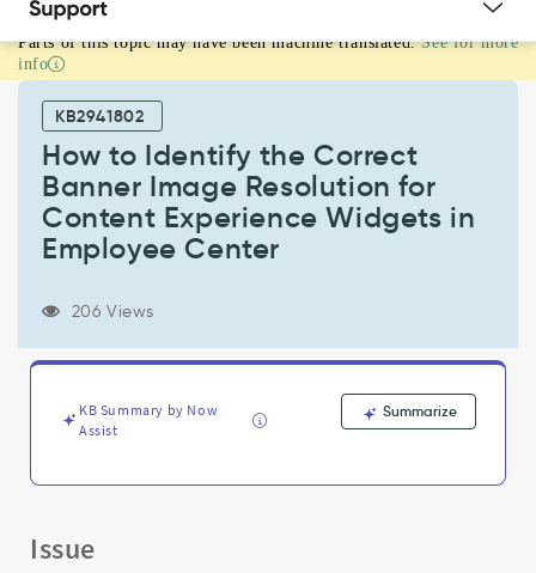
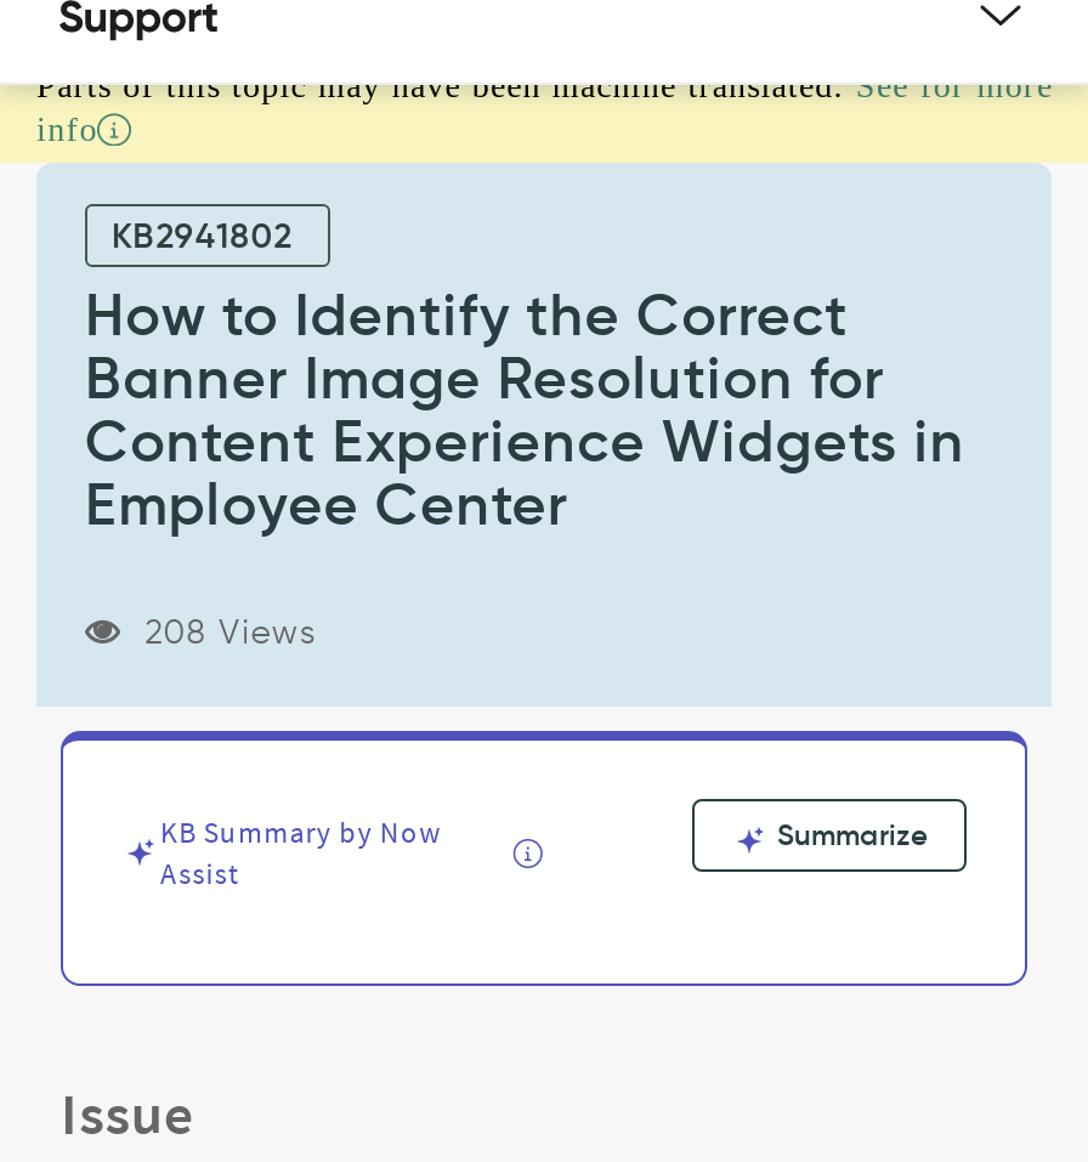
- 206 Views
+ 208 Views
